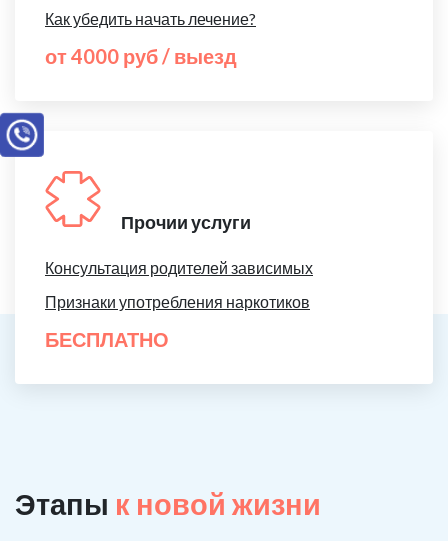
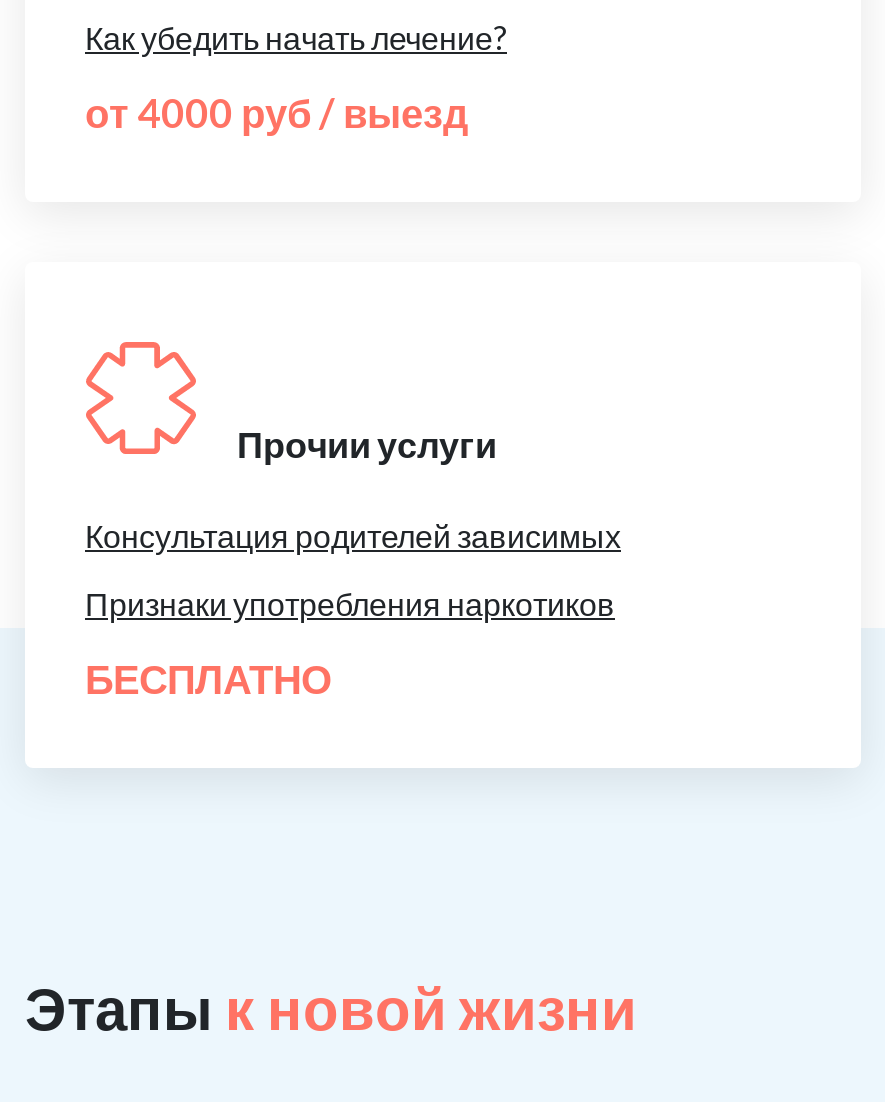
- [image]
